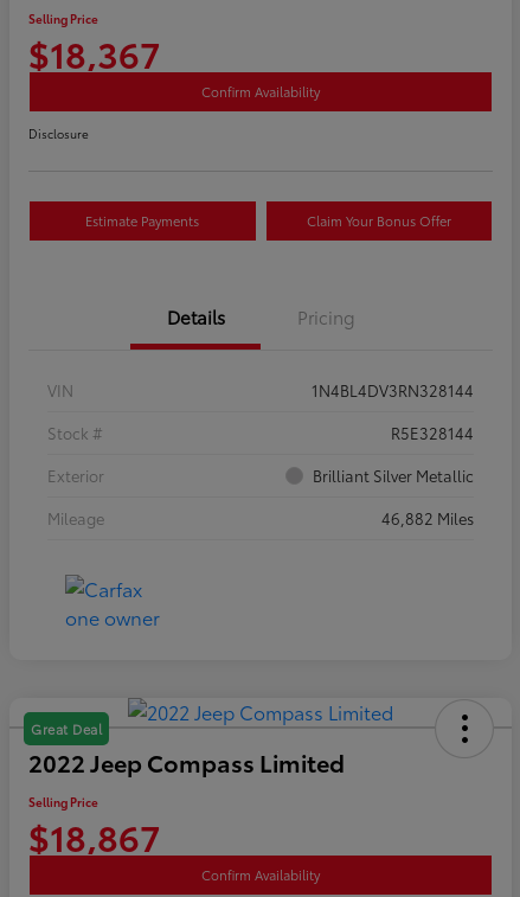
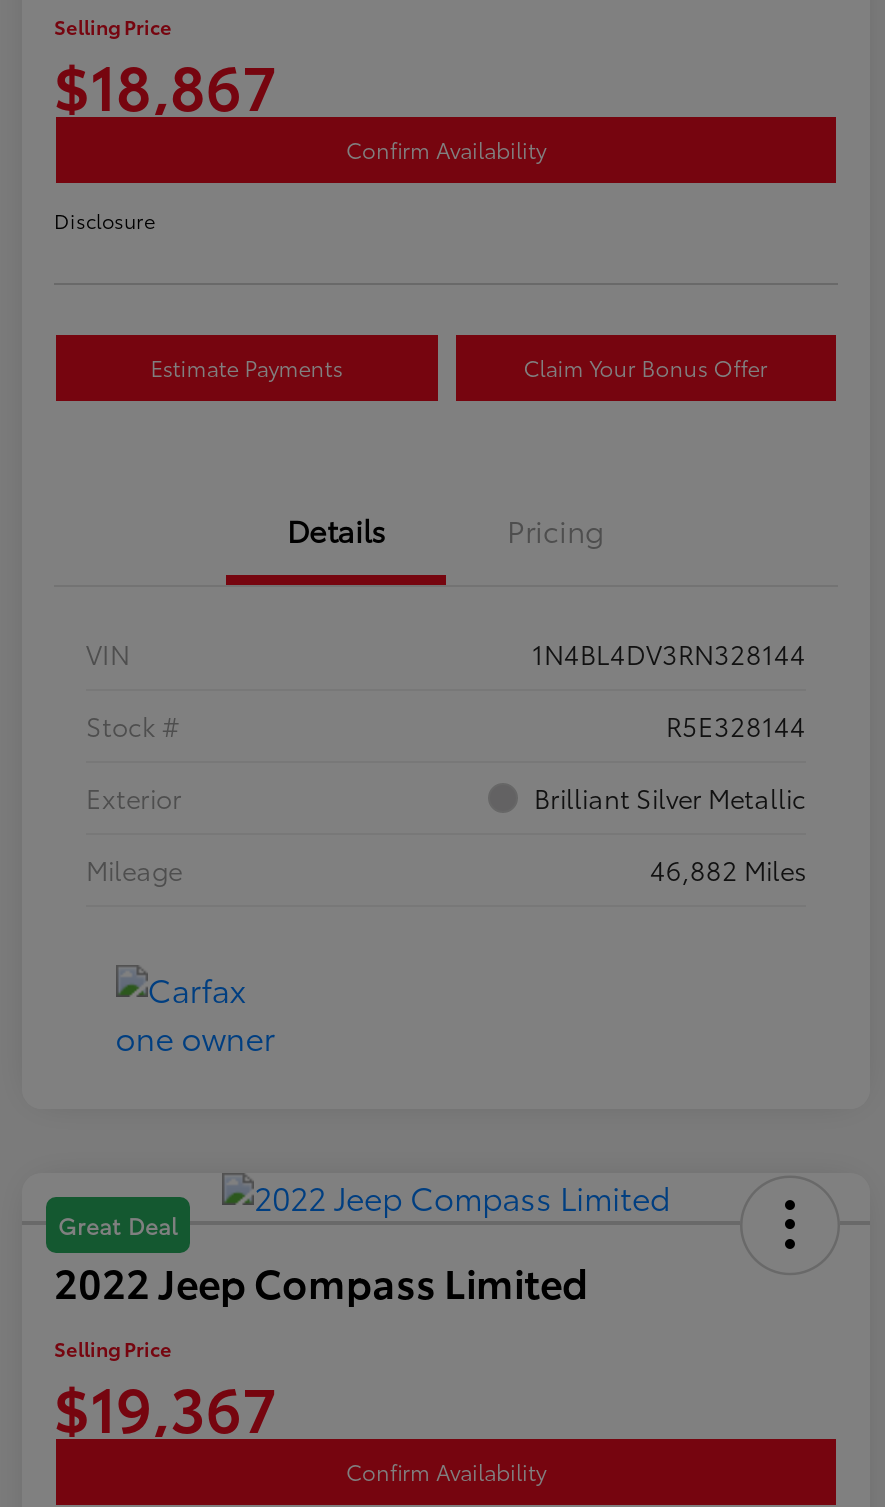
- $18,367
+ $18,867

- $18,867
+ $19,367
